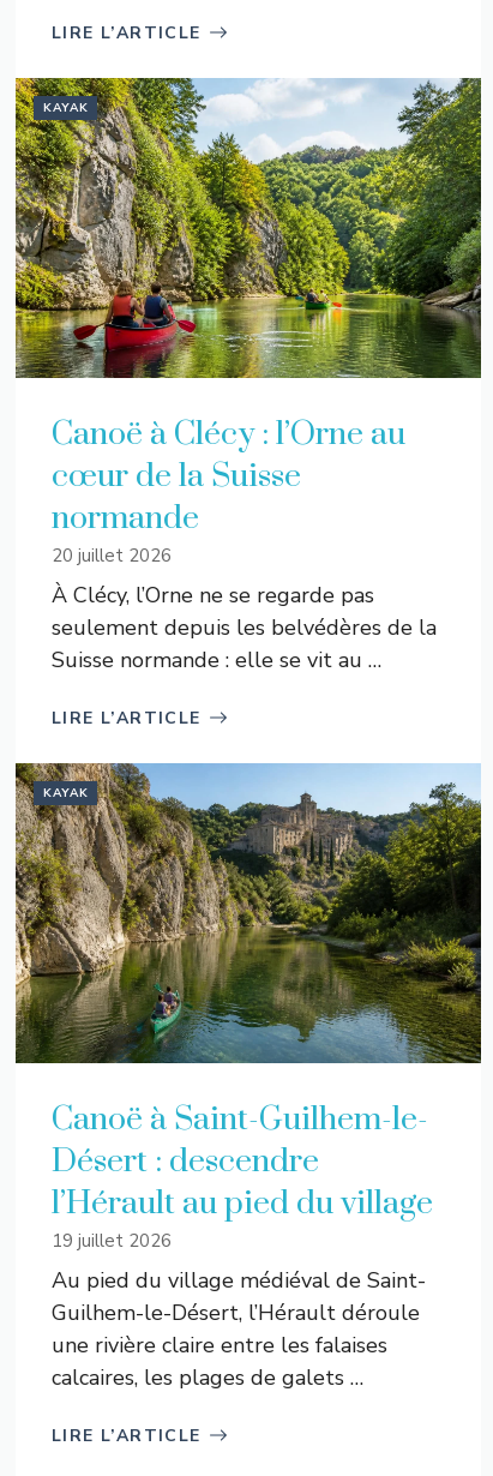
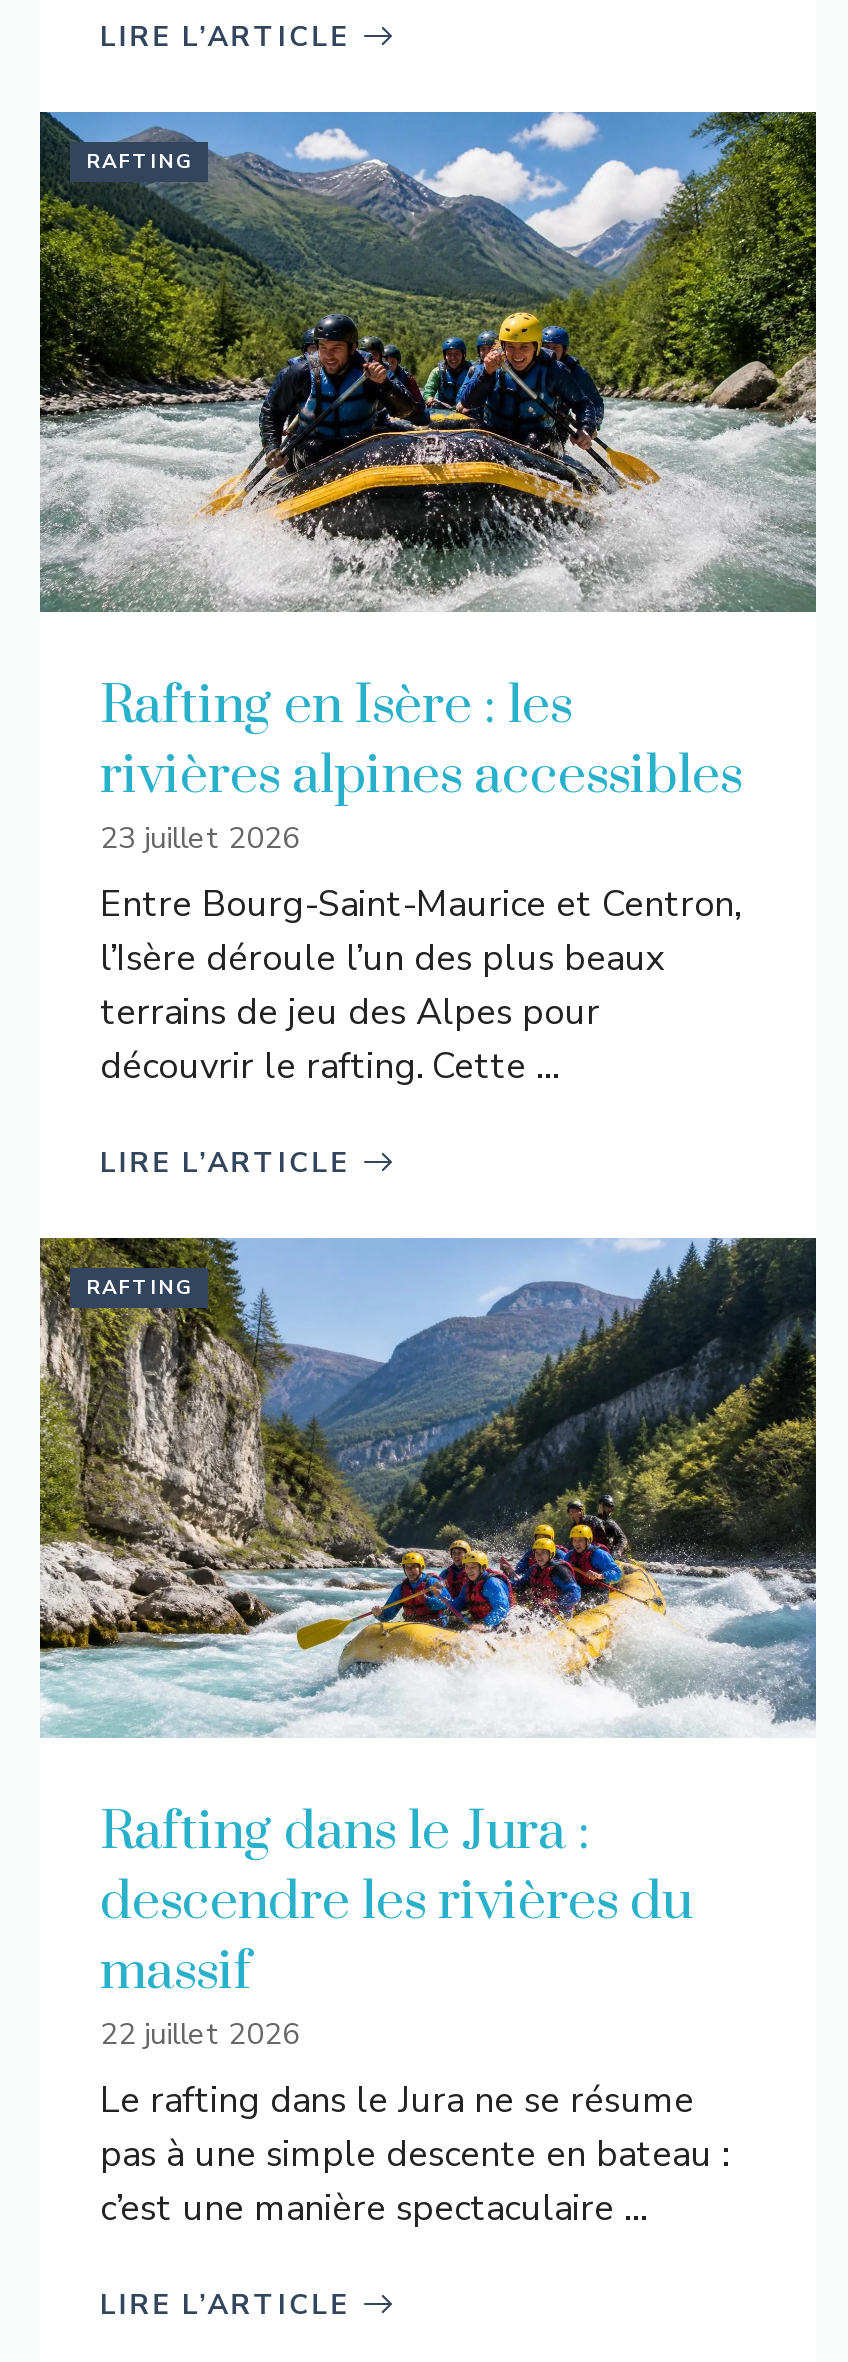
- [image]
- KAYAK
+ [image]
+ RAFTING

- Canoë à Clécy : l’Orne au
- cœur de la Suisse
- normande
- 20 juillet 2026
+ Rafting en Isère : les
+ rivières alpines accessibles
+ 23 juillet 2026

- À Clécy, l’Orne ne se regarde pas
- seulement depuis les belvédères de la
- Suisse normande : elle se vit au …
+ Entre Bourg-Saint-Maurice et Centron,
+ l’Isère déroule l’un des plus beaux
+ terrains de jeu des Alpes pour
+ découvrir le rafting. Cette …

- [image]
- KAYAK
+ [image]
+ RAFTING

- Canoë à Saint-Guilhem-le-
- Désert : descendre
- l’Hérault au pied du village
- 19 juillet 2026
+ Rafting dans le Jura :
+ descendre les rivières du
+ massif
+ 22 juillet 2026

- Au pied du village médiéval de Saint-
- Guilhem-le-Désert, l’Hérault déroule
- une rivière claire entre les falaises
- calcaires, les plages de galets …
+ Le rafting dans le Jura ne se résume
+ pas à une simple descente en bateau :
+ c’est une manière spectaculaire …
